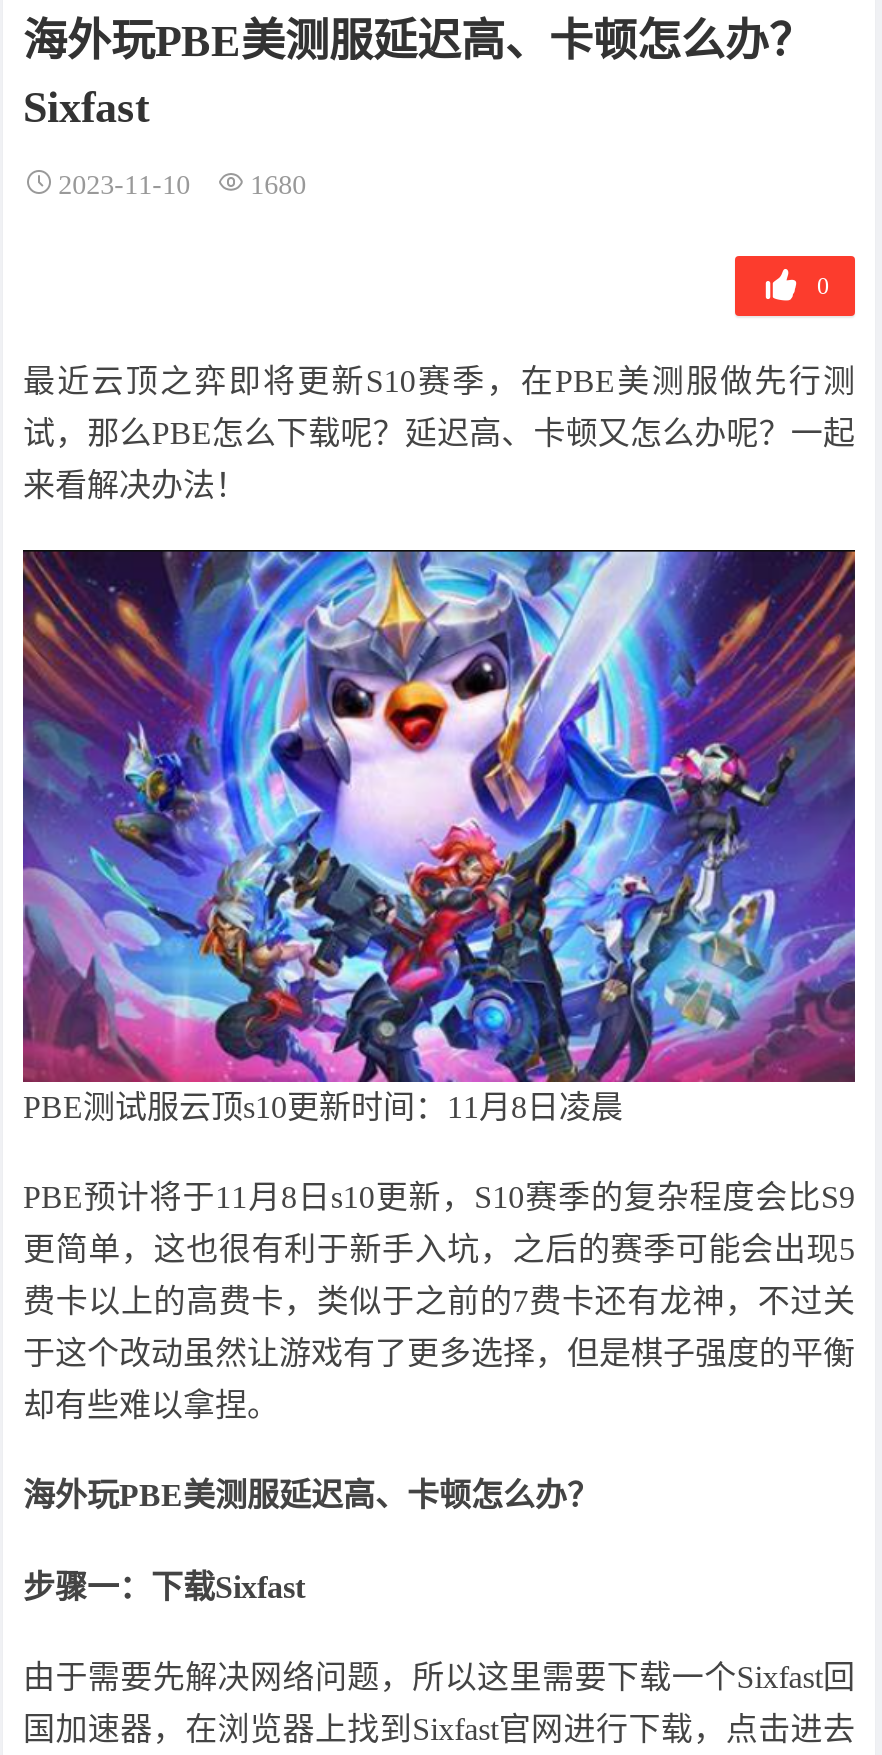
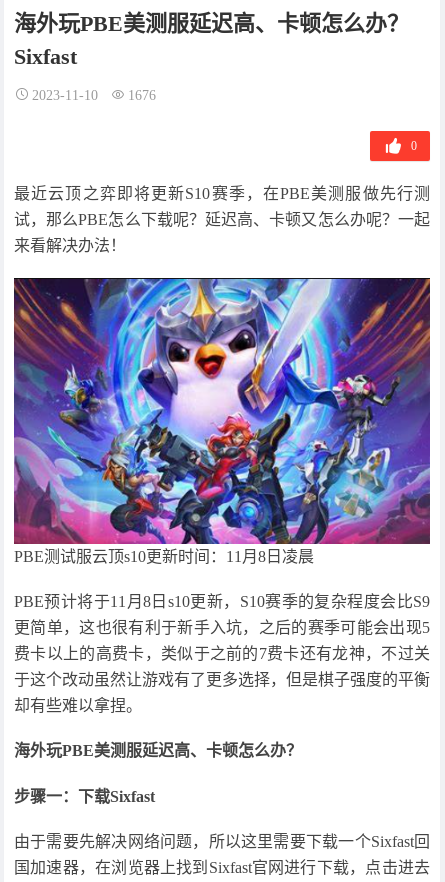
- 2023-11-10 1680
+ 2023-11-10 1676
